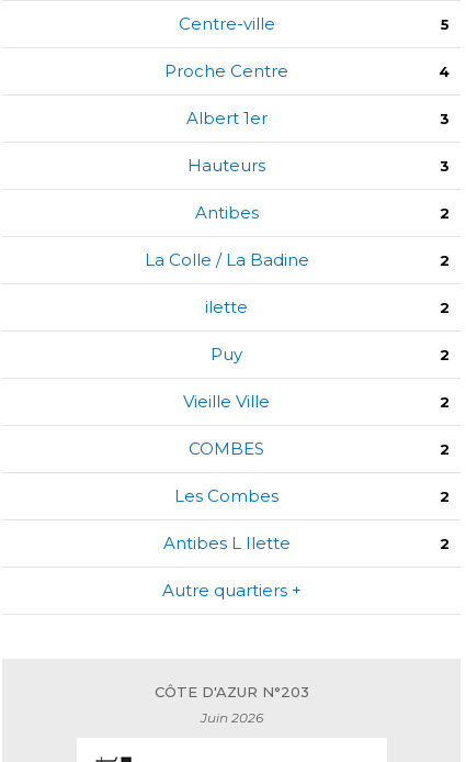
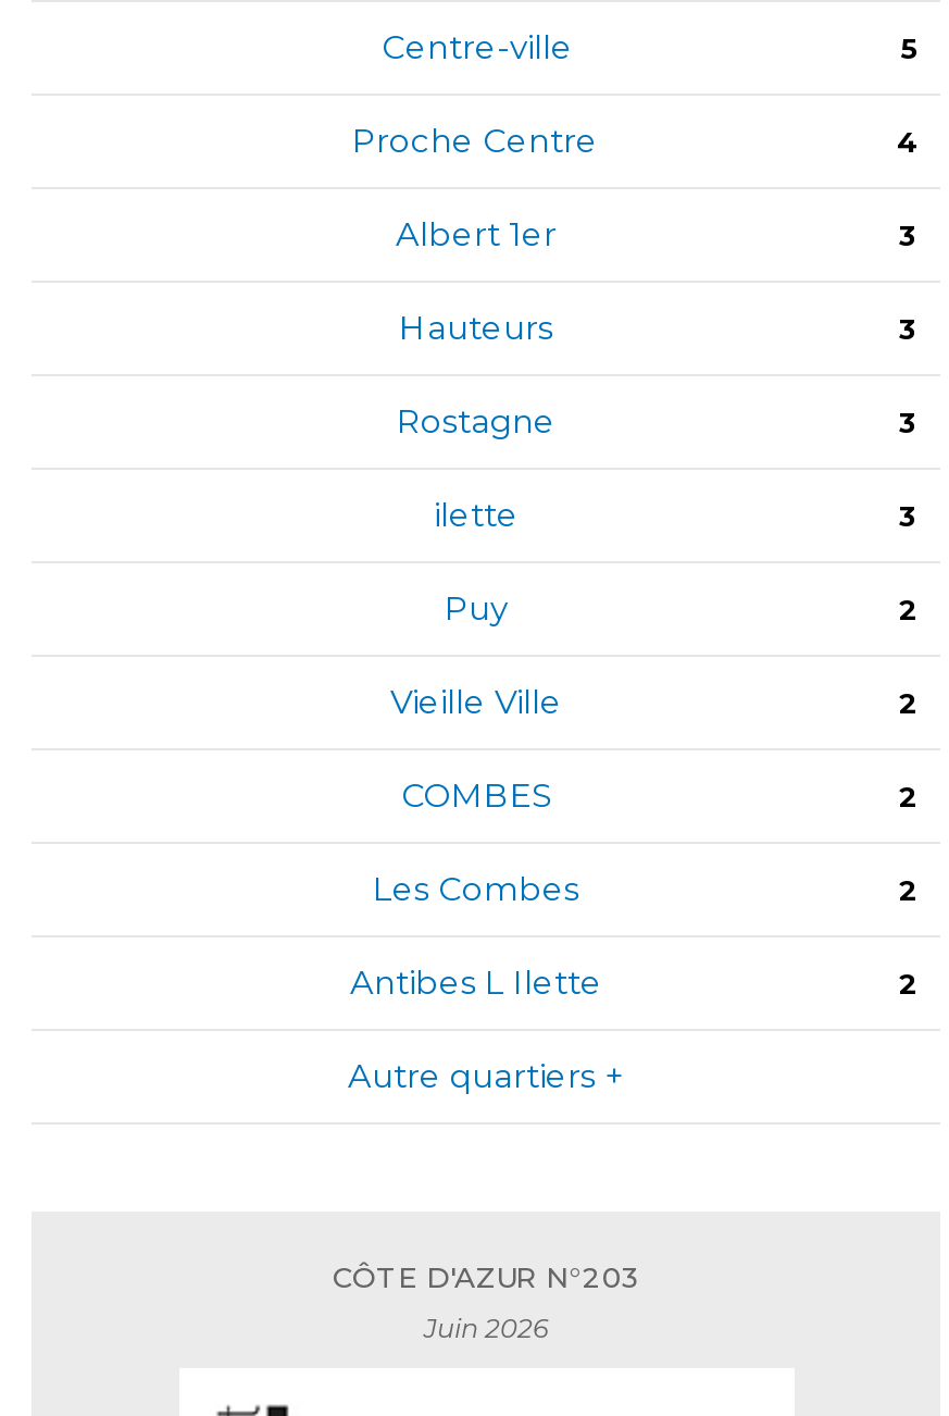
- Antibes
- 2
- La Colle / La Badine
- 2
+ Rostagne
+ 3

- 2
+ 3
